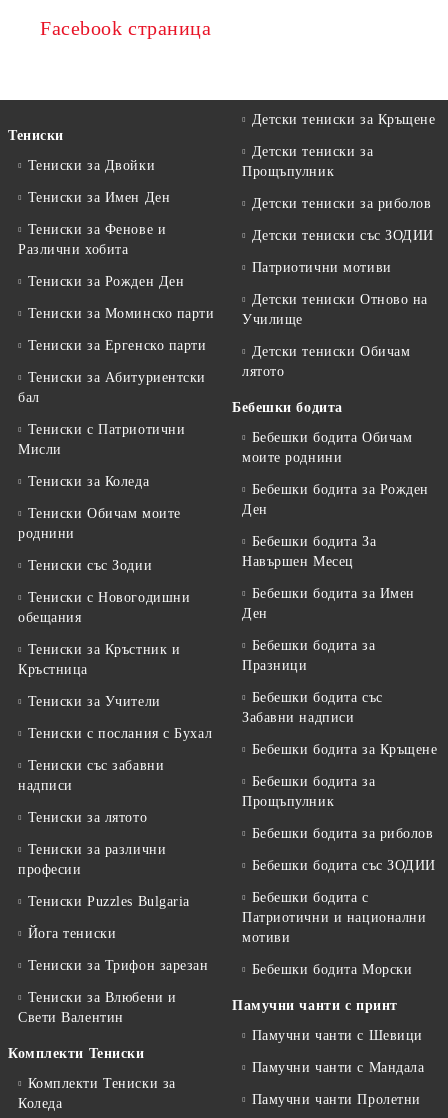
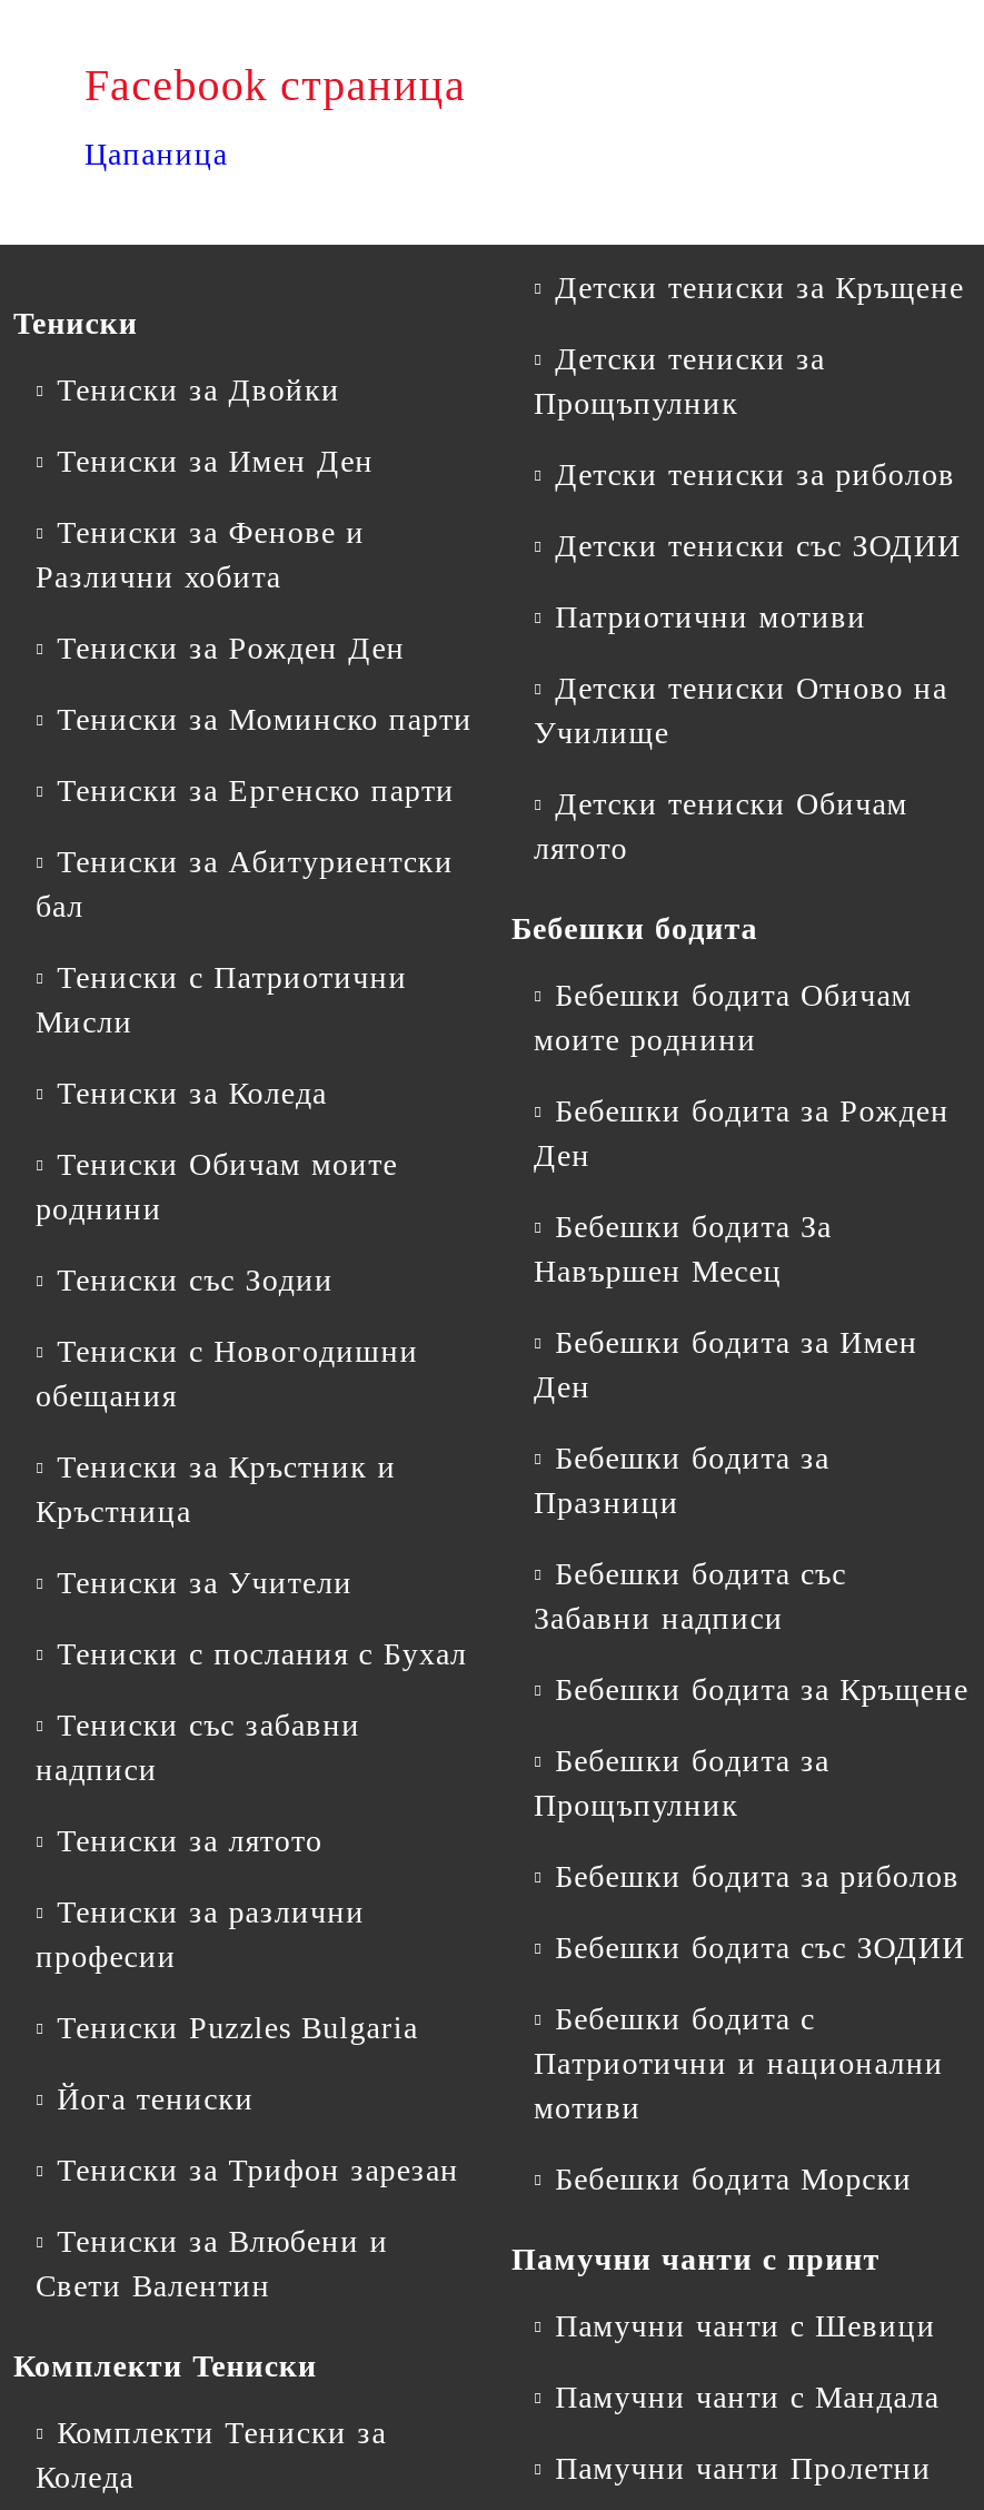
+ Цапаница
